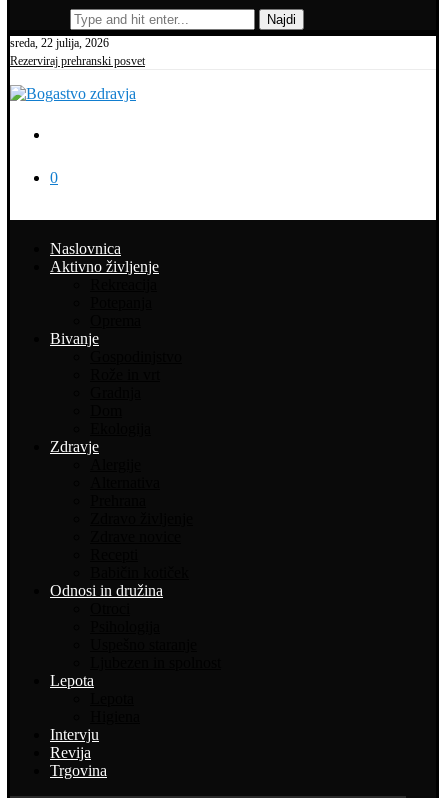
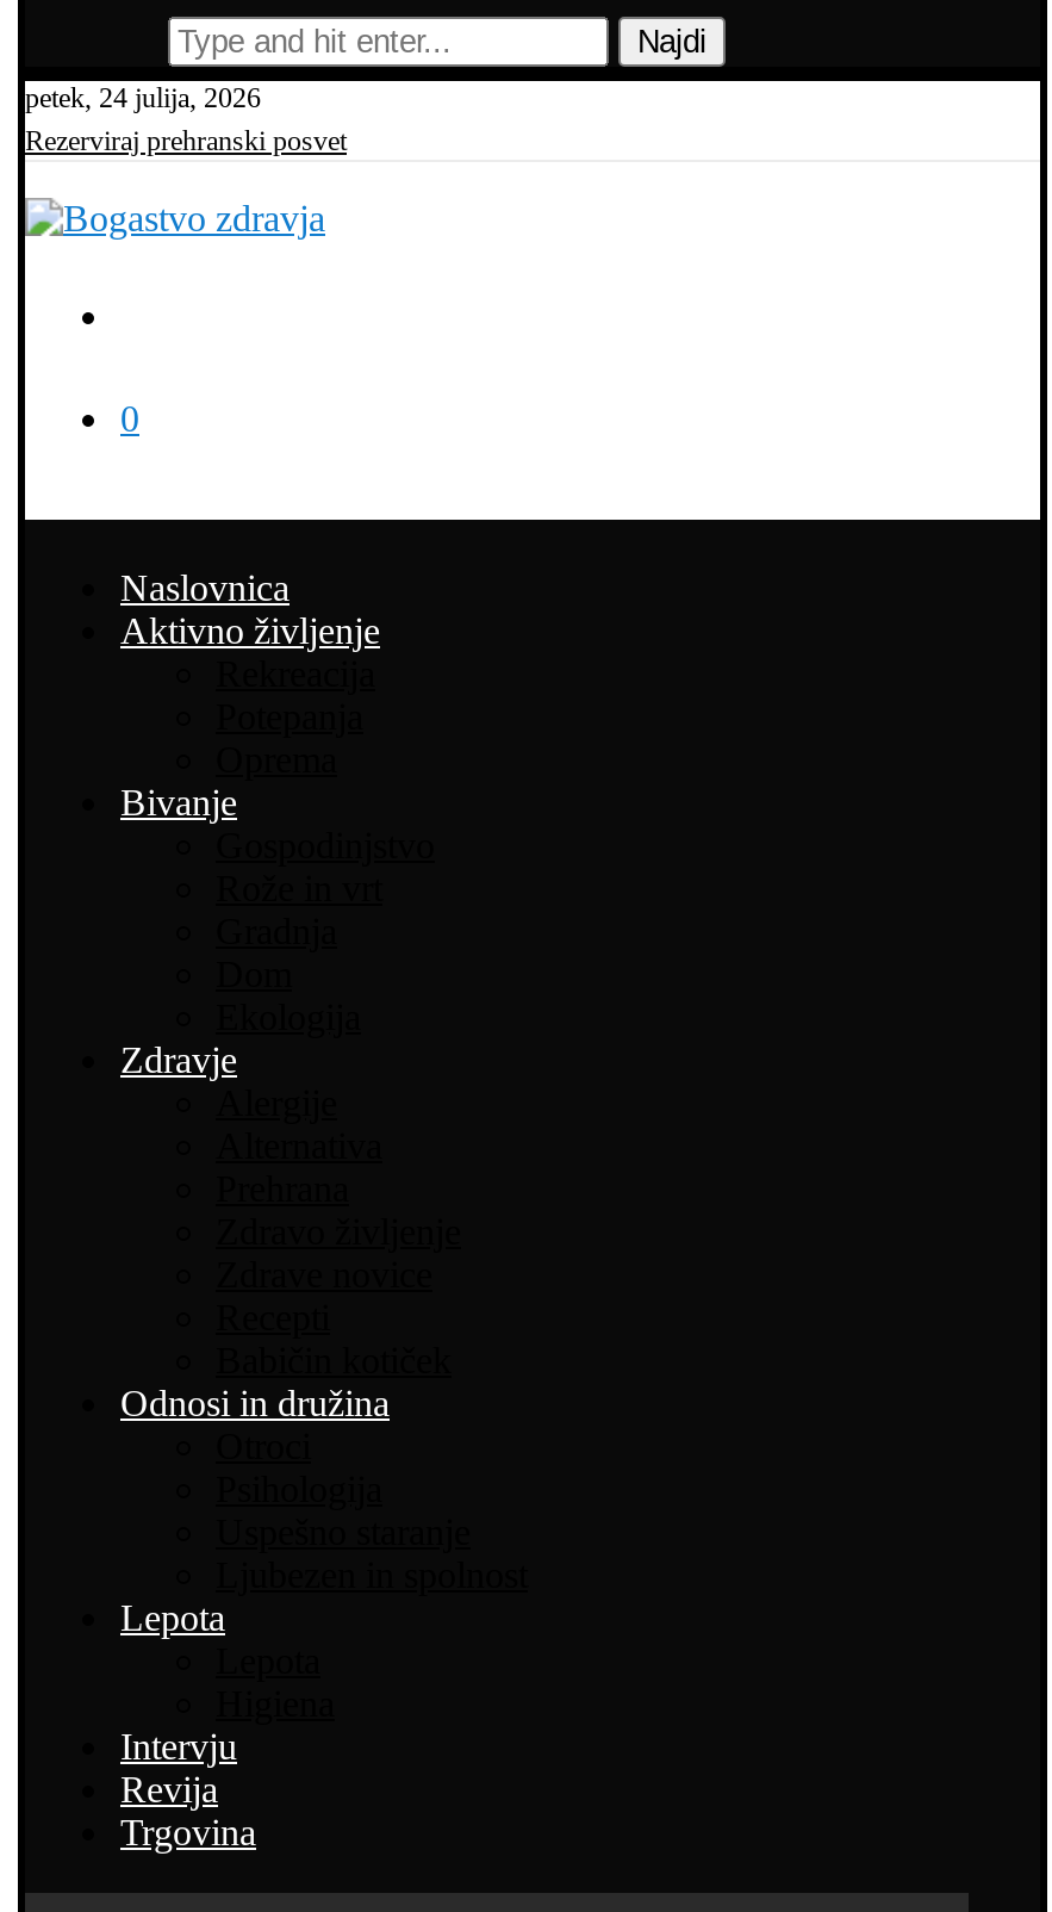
- sreda, 22 julija, 2026
+ petek, 24 julija, 2026
